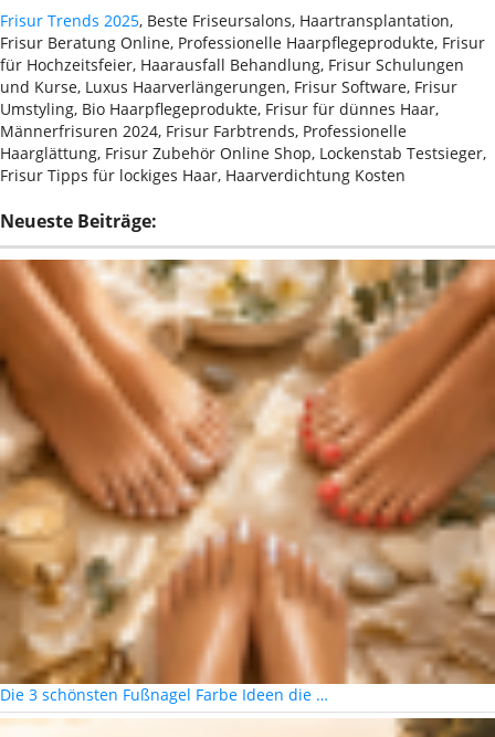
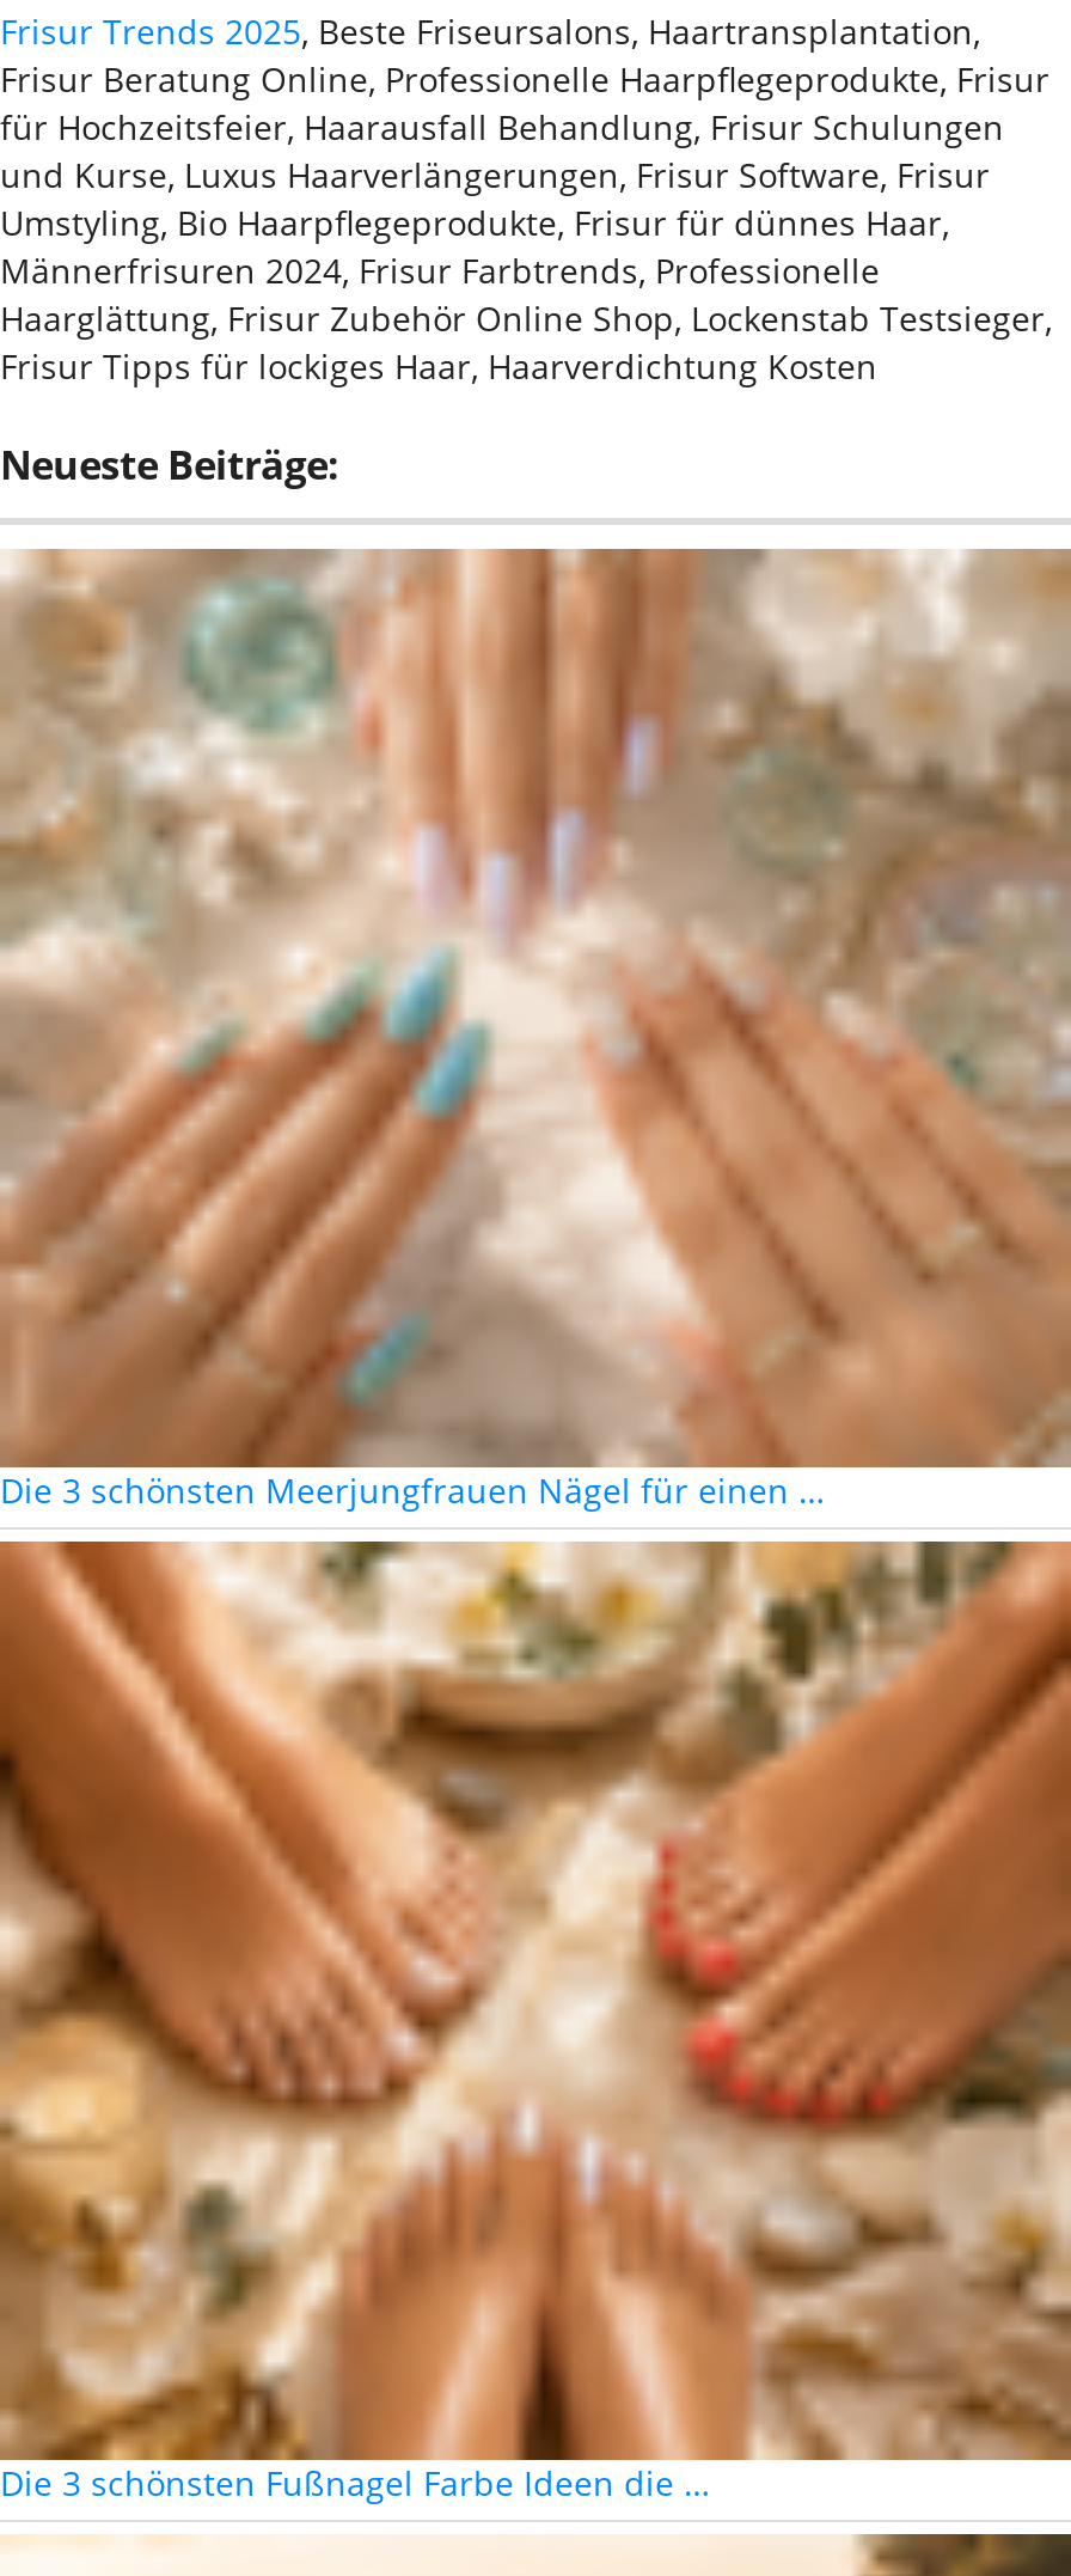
+ [image]
+ Die 3 schönsten Meerjungfrauen Nägel für einen …
